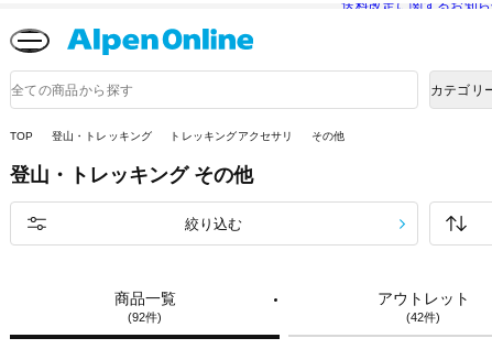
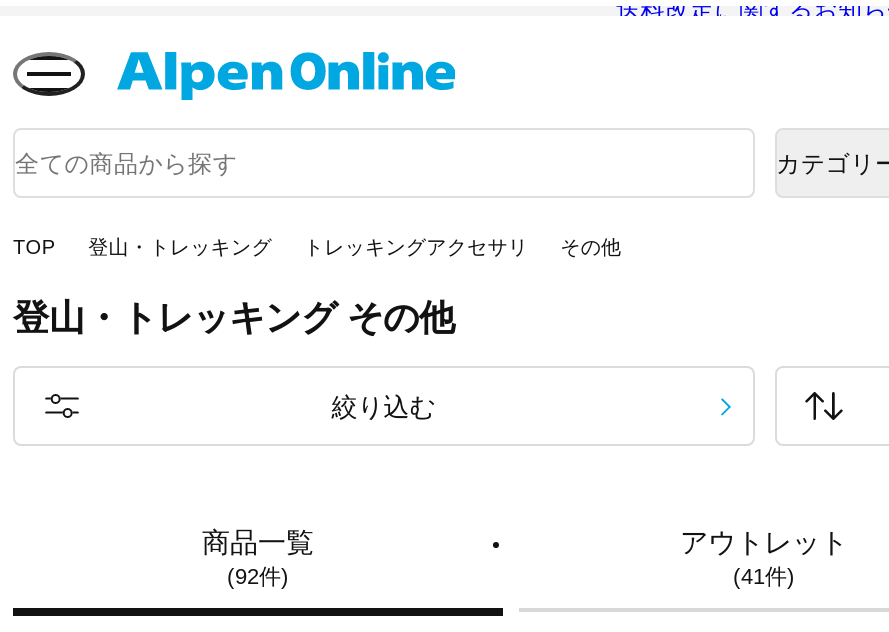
- (42件)
+ (41件)
